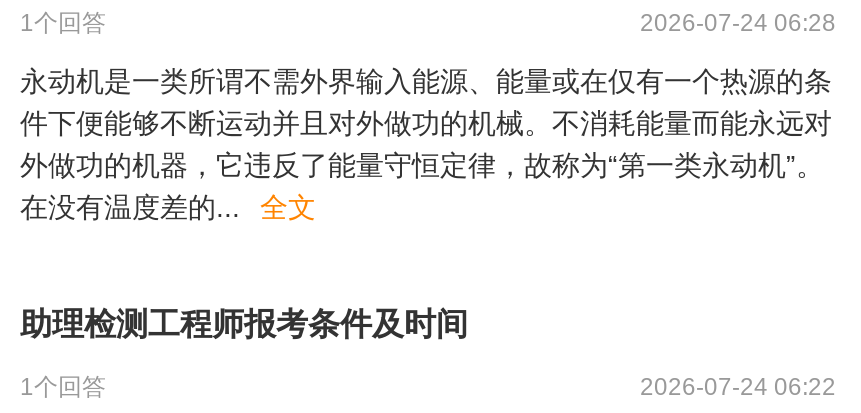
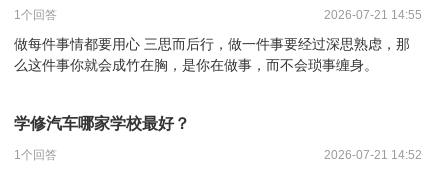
- 2026-07-24 06:28
+ 2026-07-21 14:55

- 永动机是一类所谓不需外界输入能源、能量或在仅有一个热源的条
- 件下便能够不断运动并且对外做功的机械。不消耗能量而能永远对
- 外做功的机器，它违反了能量守恒定律，故称为“第一类永动机”。
- 在没有温度差的...
- 全文
+ 做每件事情都要用心 三思而后行，做一件事要经过深思熟虑，那
+ 么这件事你就会成竹在胸，是你在做事，而不会琐事缠身。

- 助理检测工程师报考条件及时间
+ 学修汽车哪家学校最好？

- 2026-07-24 06:22
+ 2026-07-21 14:52
